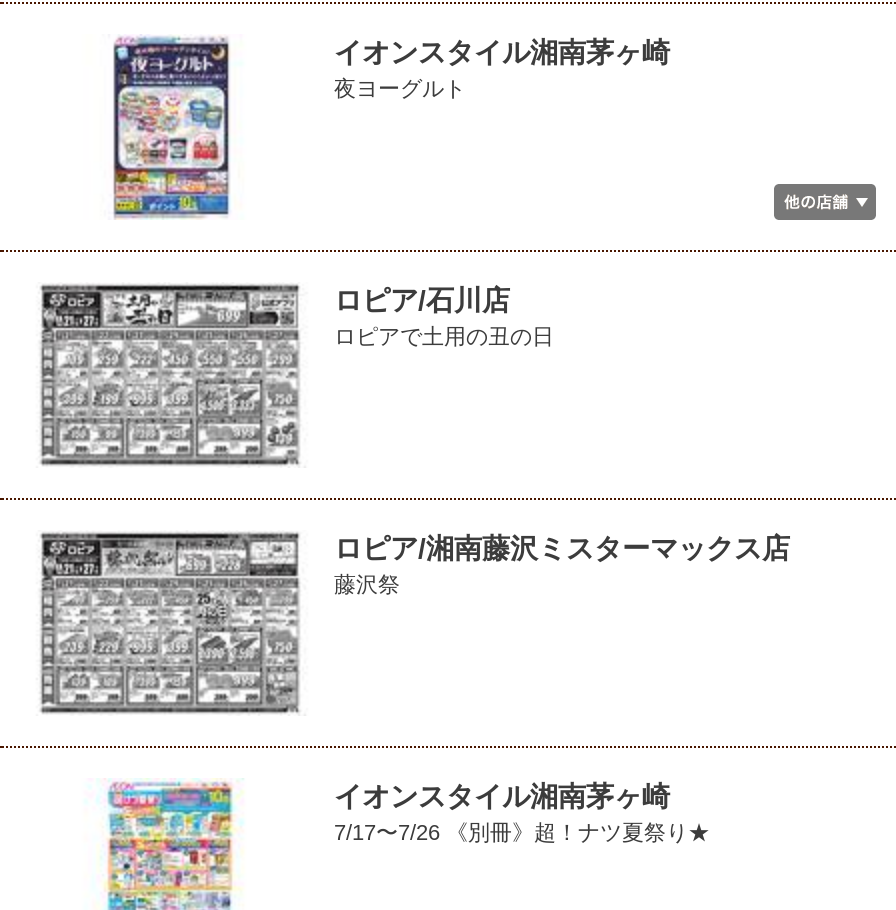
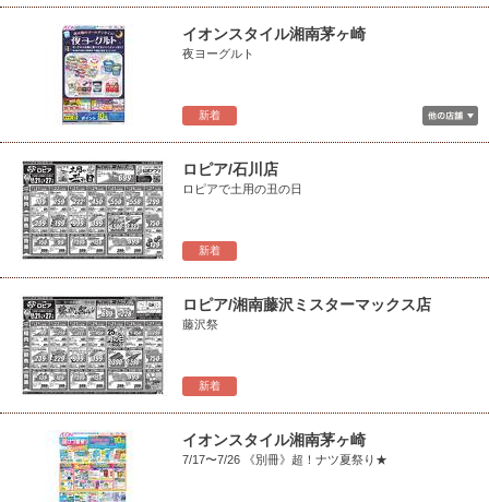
+ 新着

+ 新着

+ 新着
